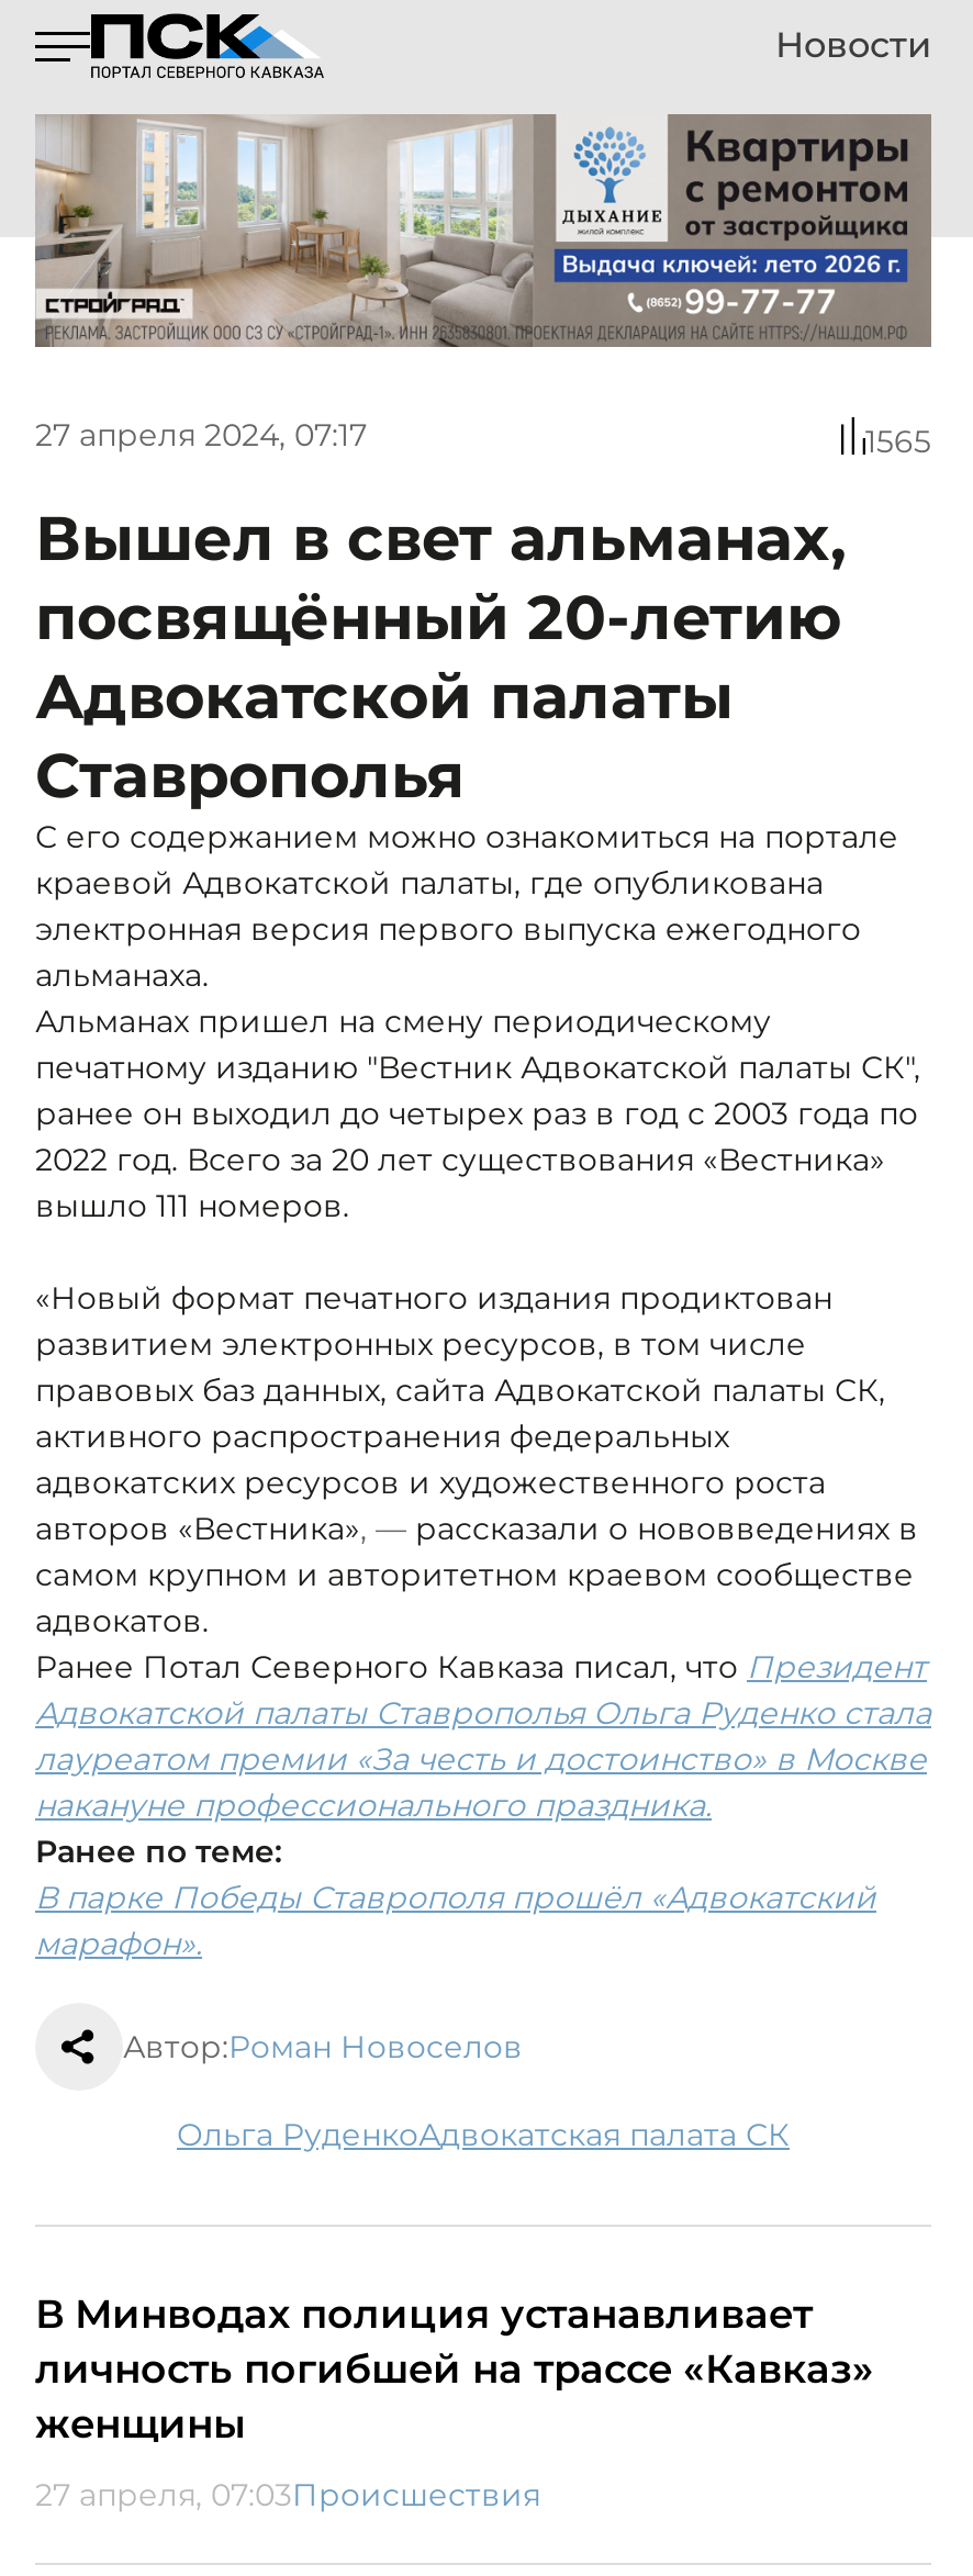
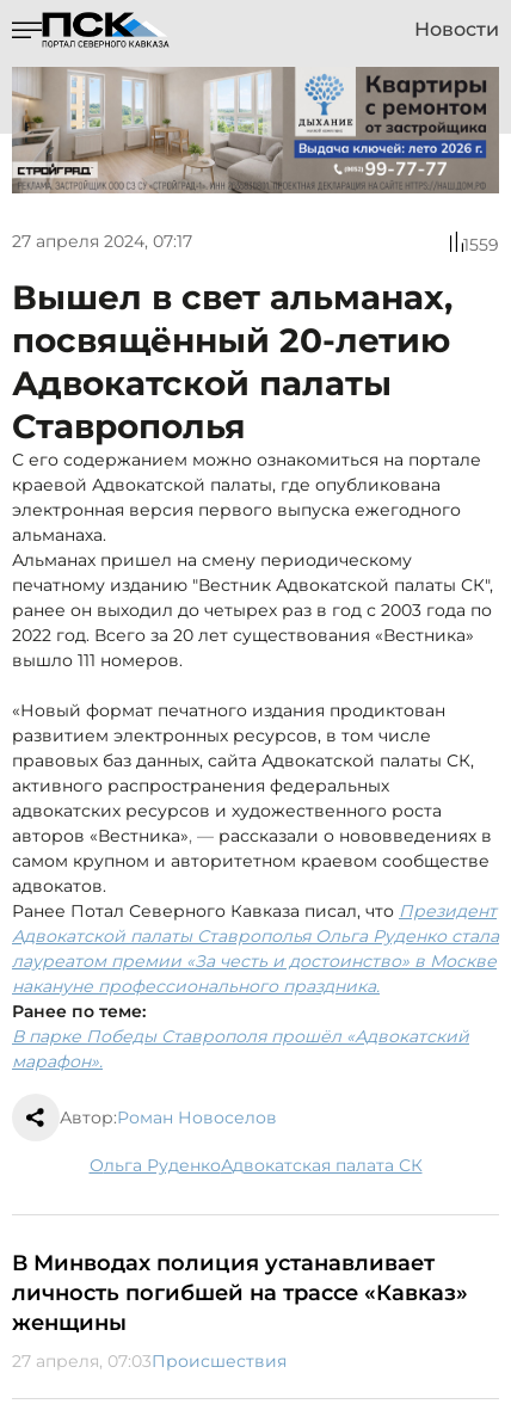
- 1565
+ 1559
